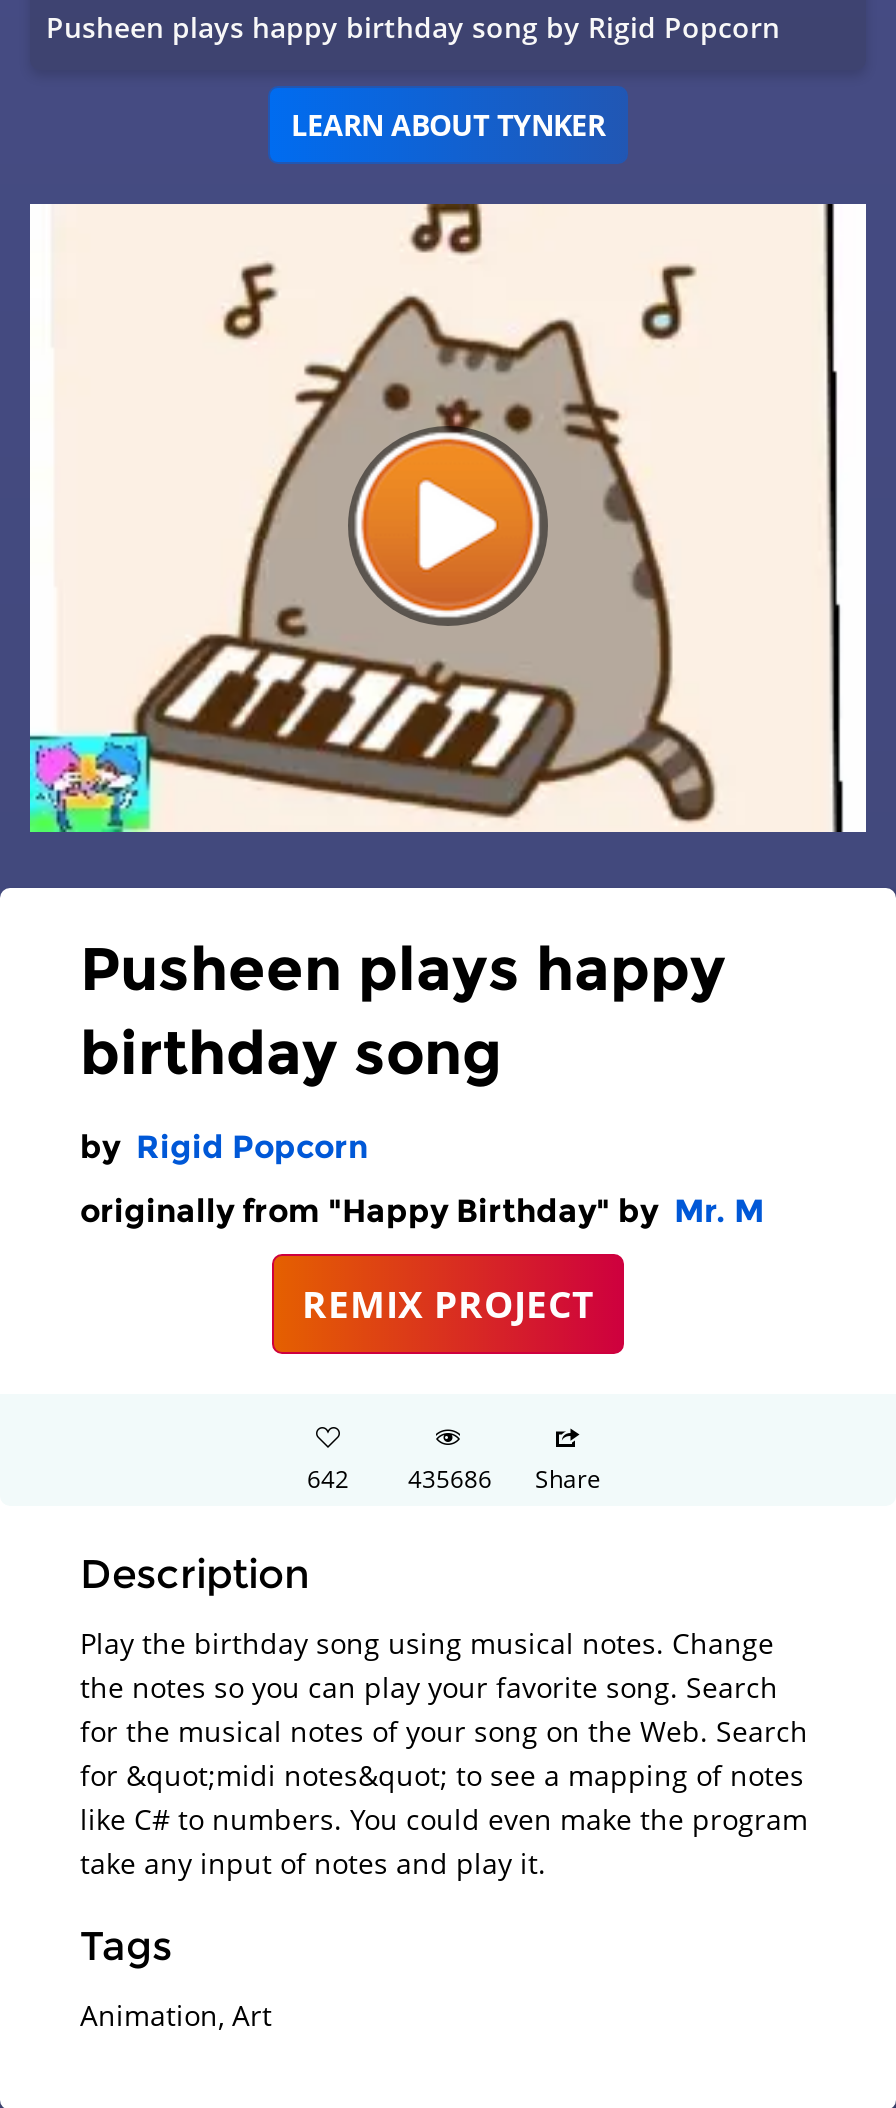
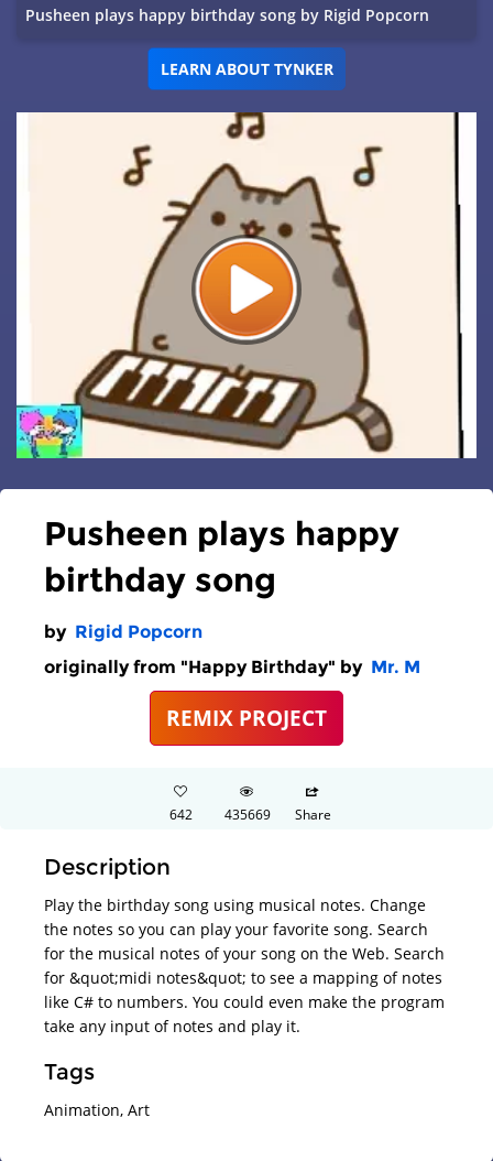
- 642 435686 Share
+ 642 435669 Share
